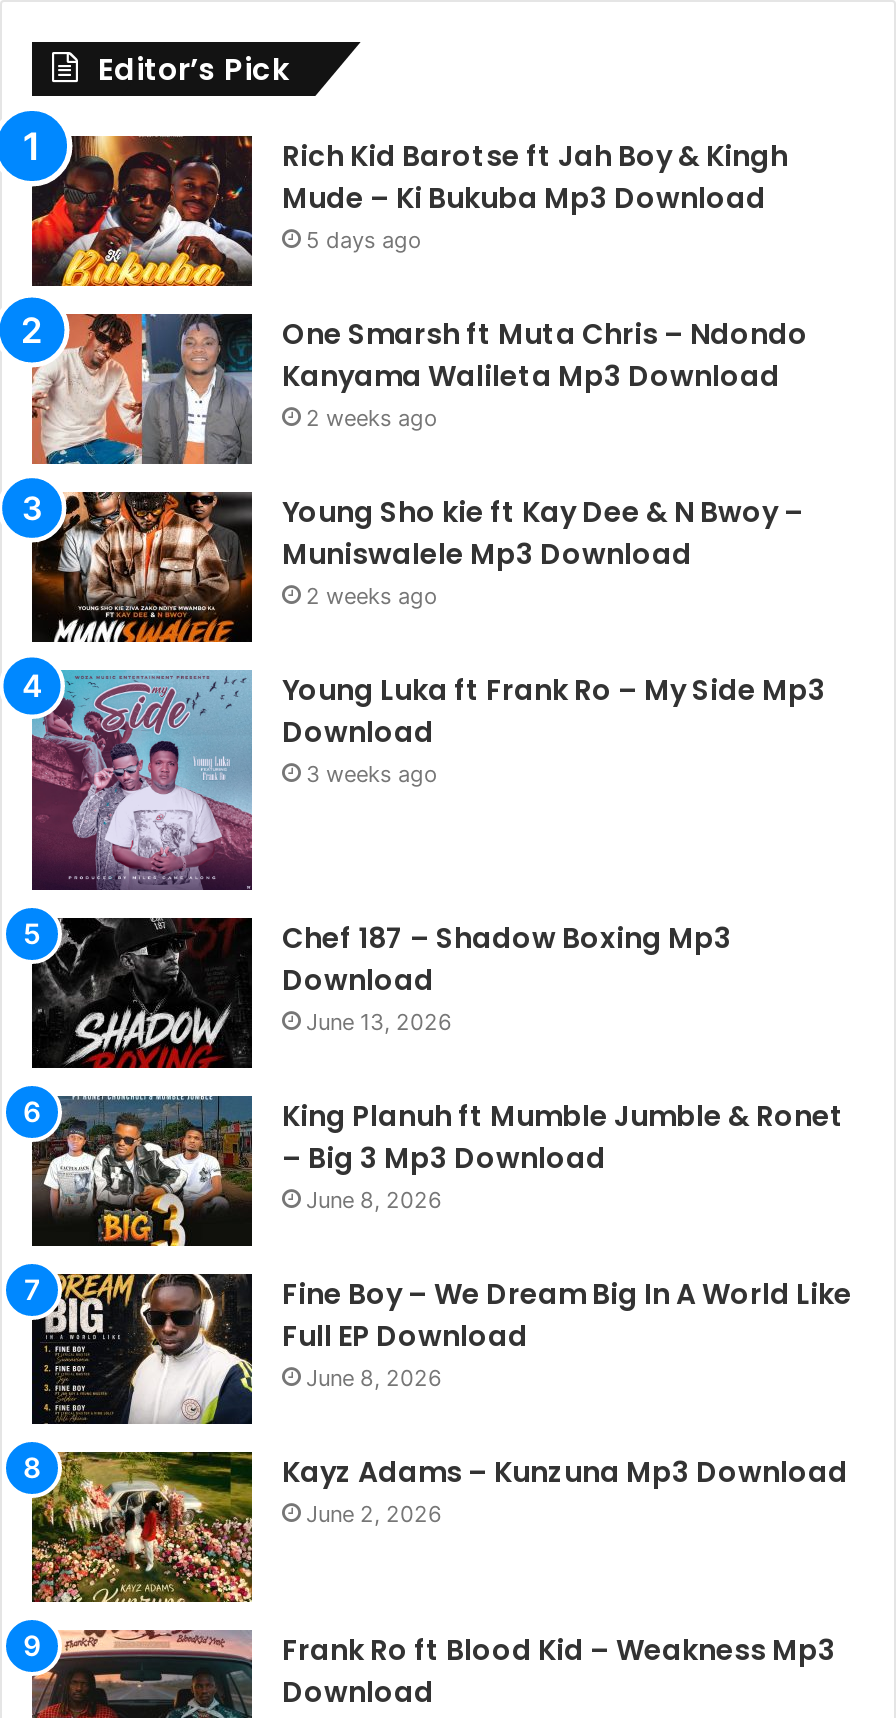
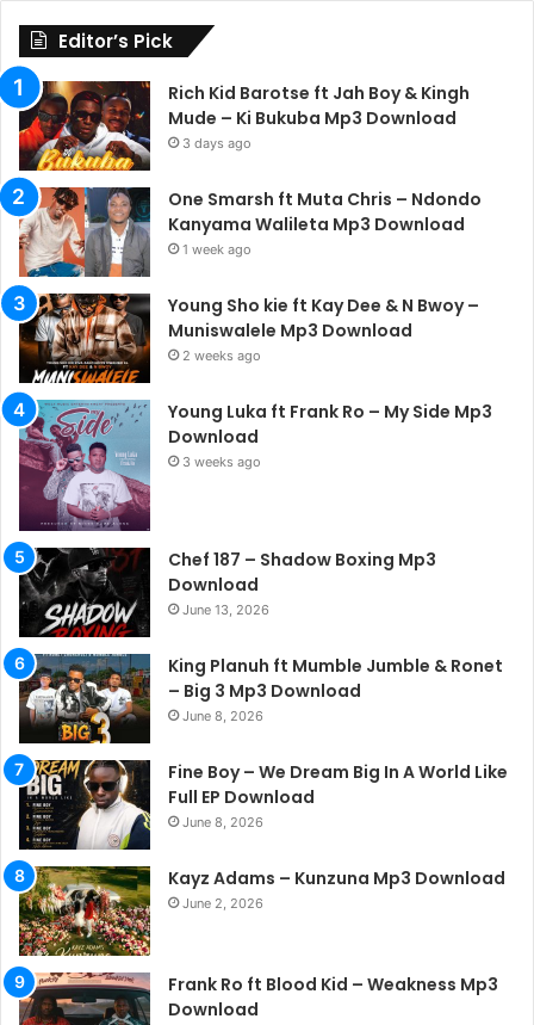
- 5 days ago
+ 3 days ago

- 2 weeks ago
+ 1 week ago
